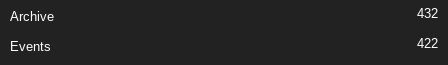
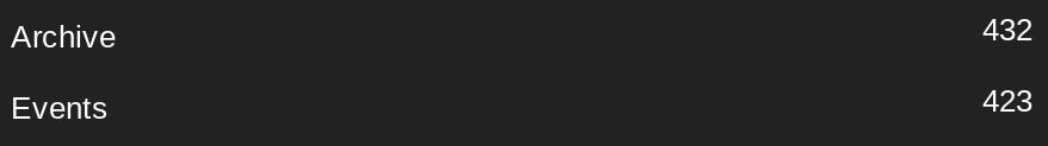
- 422
+ 423
